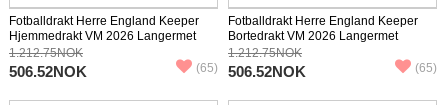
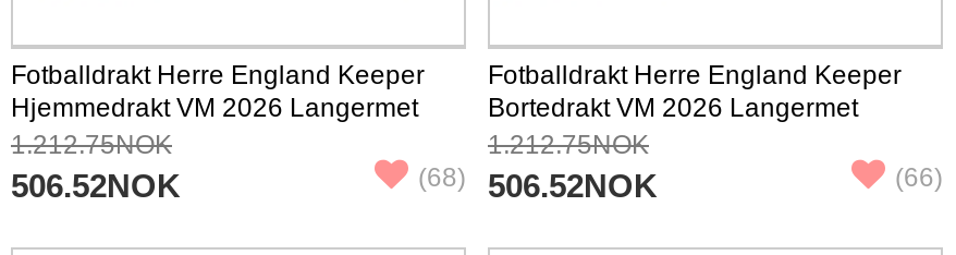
- (65) 506.52NOK
+ (68) 506.52NOK

- (65)
+ (66)
